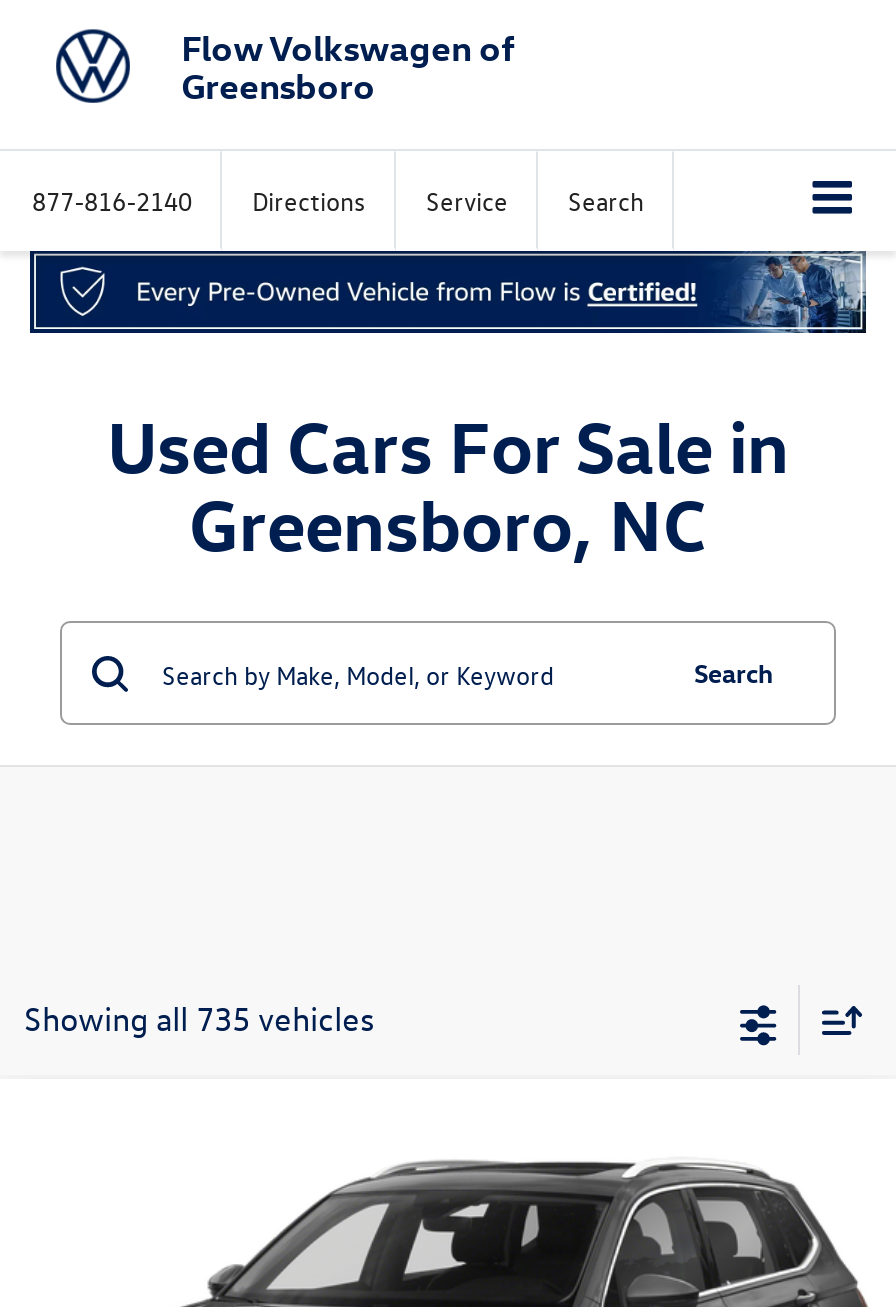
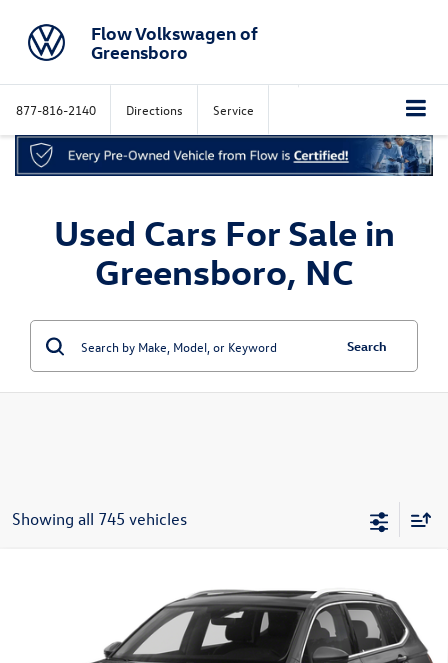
- Search

- Showing all 735 vehicles
+ Showing all 745 vehicles
